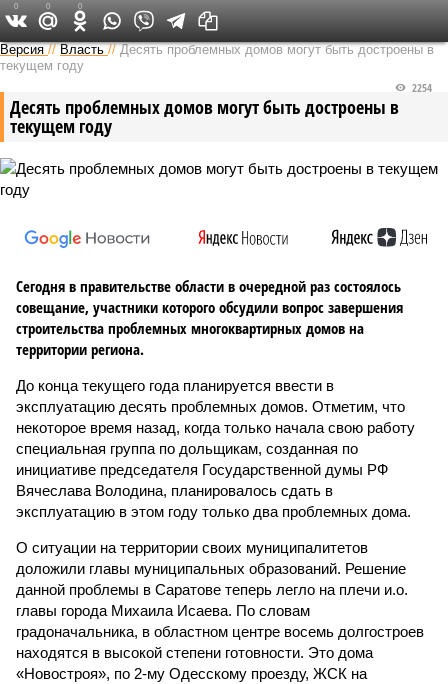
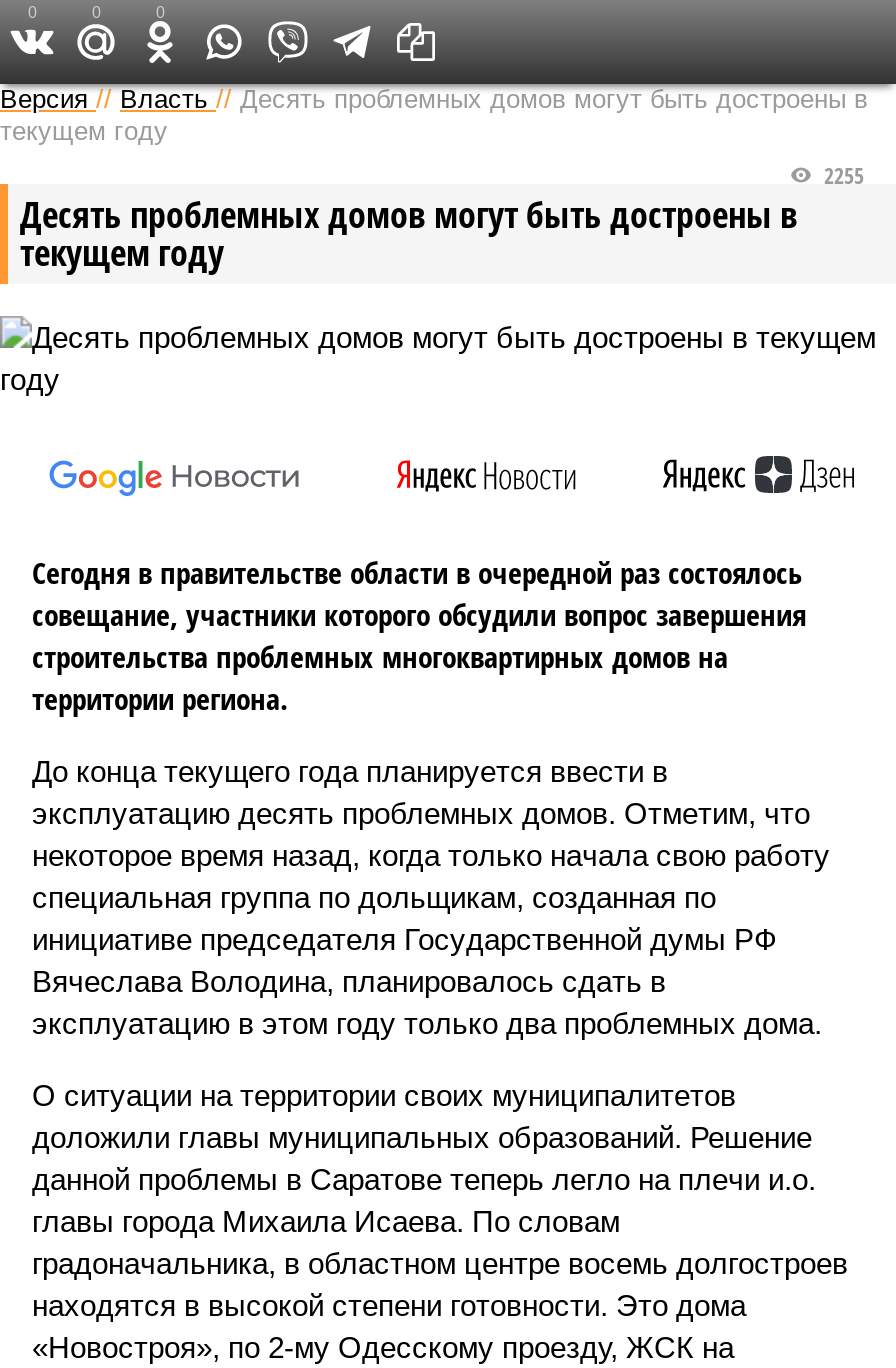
- 2254
+ 2255
